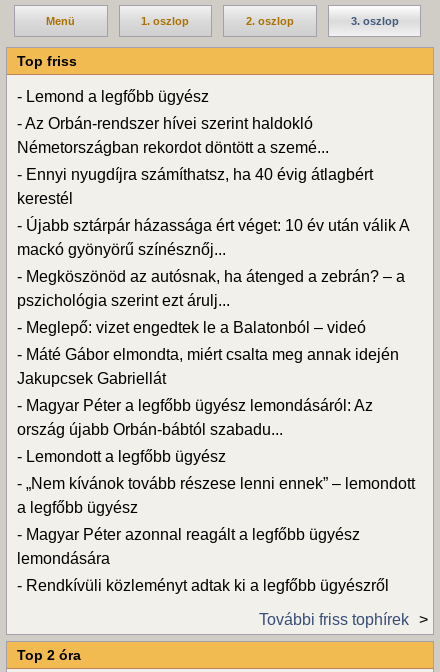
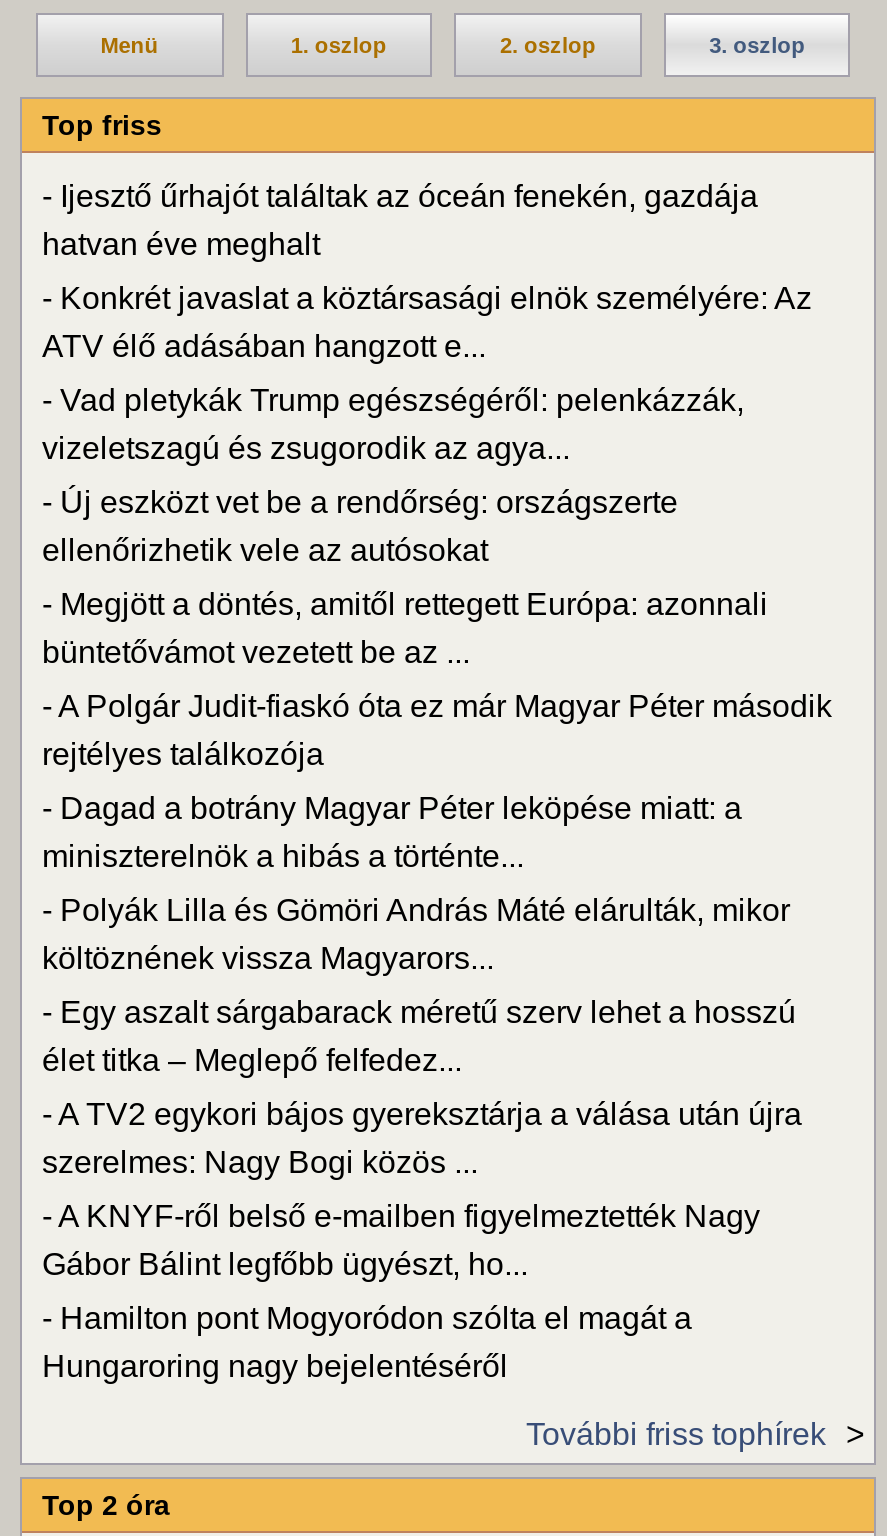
- - Lemond a legfőbb ügyész
+ - Ijesztő űrhajót találtak az óceán fenekén, gazdája
+ hatvan éve meghalt

- - Az Orbán-rendszer hívei szerint haldokló
- Németországban rekordot döntött a szemé...
+ - Konkrét javaslat a köztársasági elnök személyére: Az
+ ATV élő adásában hangzott e...

- - Ennyi nyugdíjra számíthatsz, ha 40 évig átlagbért
- kerestél
+ - Vad pletykák Trump egészségéről: pelenkázzák,
+ vizeletszagú és zsugorodik az agya...

- - Újabb sztárpár házassága ért véget: 10 év után válik A
- mackó gyönyörű színésznőj...
+ - Új eszközt vet be a rendőrség: országszerte
+ ellenőrizhetik vele az autósokat

- - Megköszönöd az autósnak, ha átenged a zebrán? – a
- pszichológia szerint ezt árulj...
+ - Megjött a döntés, amitől rettegett Európa: azonnali
+ büntetővámot vezetett be az ...

- - Meglepő: vizet engedtek le a Balatonból – videó
+ - A Polgár Judit-fiaskó óta ez már Magyar Péter második
+ rejtélyes találkozója

- - Máté Gábor elmondta, miért csalta meg annak idején
- Jakupcsek Gabriellát
+ - Dagad a botrány Magyar Péter leköpése miatt: a
+ miniszterelnök a hibás a történte...

- - Magyar Péter a legfőbb ügyész lemondásáról: Az
- ország újabb Orbán-bábtól szabadu...
+ - Polyák Lilla és Gömöri András Máté elárulták, mikor
+ költöznének vissza Magyarors...

- - Lemondott a legfőbb ügyész
+ - Egy aszalt sárgabarack méretű szerv lehet a hosszú
+ élet titka – Meglepő felfedez...

- - „Nem kívánok tovább részese lenni ennek” – lemondott
- a legfőbb ügyész
+ - A TV2 egykori bájos gyereksztárja a válása után újra
+ szerelmes: Nagy Bogi közös ...

- - Magyar Péter azonnal reagált a legfőbb ügyész
- lemondására
+ - A KNYF-ről belső e-mailben figyelmeztették Nagy
+ Gábor Bálint legfőbb ügyészt, ho...

- - Rendkívüli közleményt adtak ki a legfőbb ügyészről
+ - Hamilton pont Mogyoródon szólta el magát a
+ Hungaroring nagy bejelentéséről
